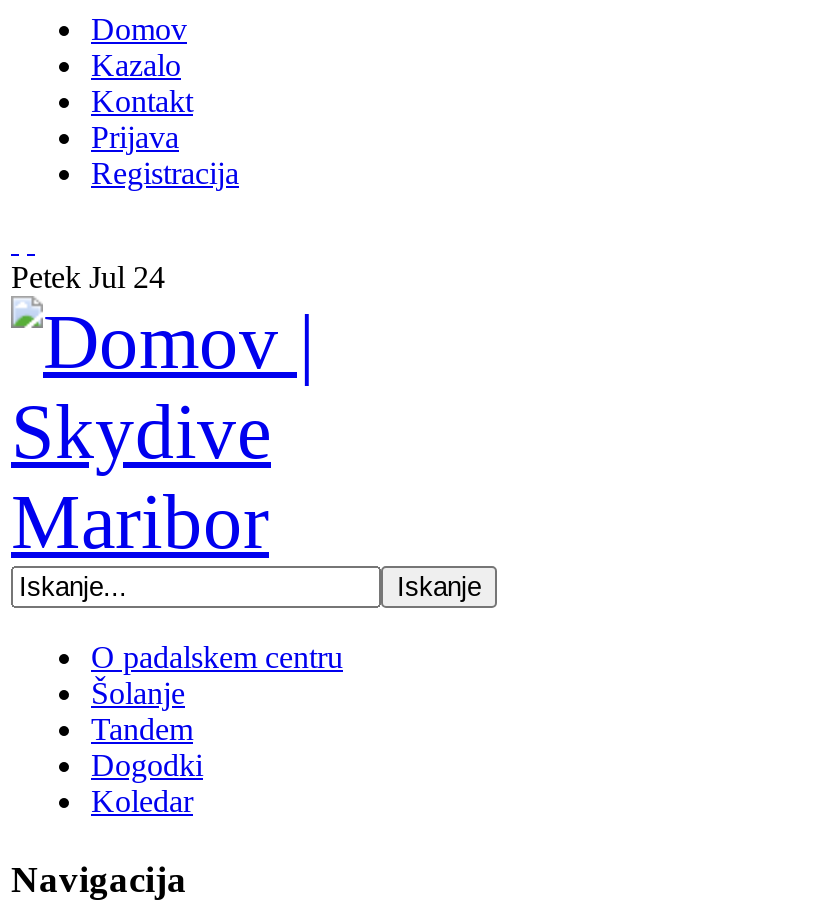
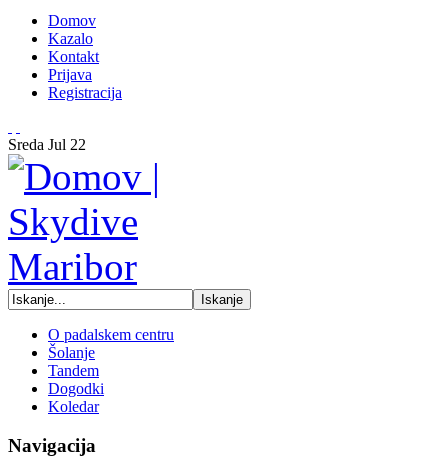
- Petek Jul 24
+ Sreda Jul 22
